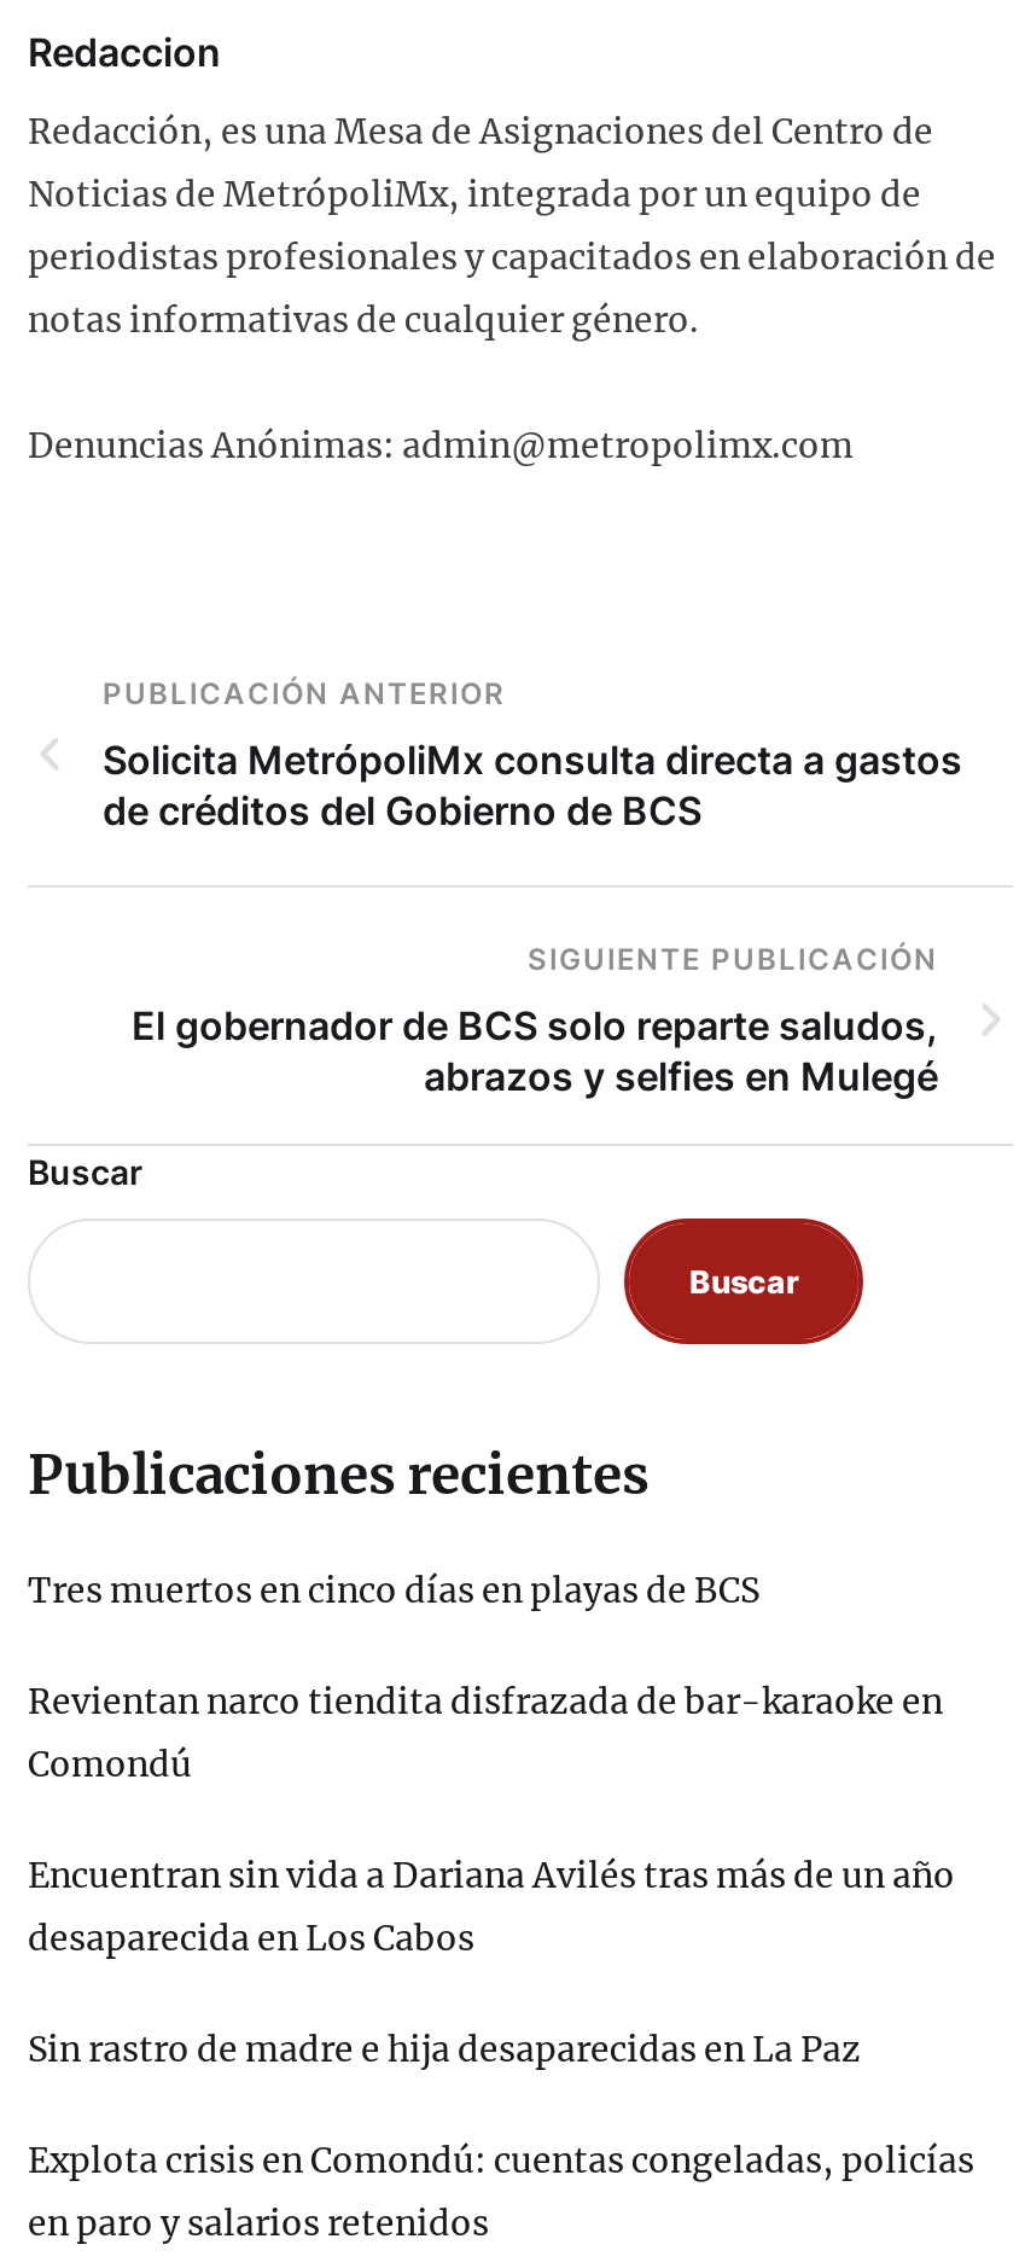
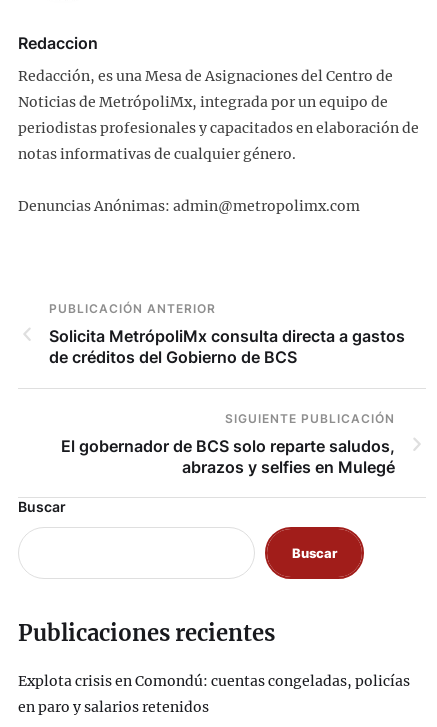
- Tres muertos en cinco días en playas de BCS
- Revientan narco tiendita disfrazada de bar-karaoke en
- Comondú
- Encuentran sin vida a Dariana Avilés tras más de un año
- desaparecida en Los Cabos
- Sin rastro de madre e hija desaparecidas en La Paz
